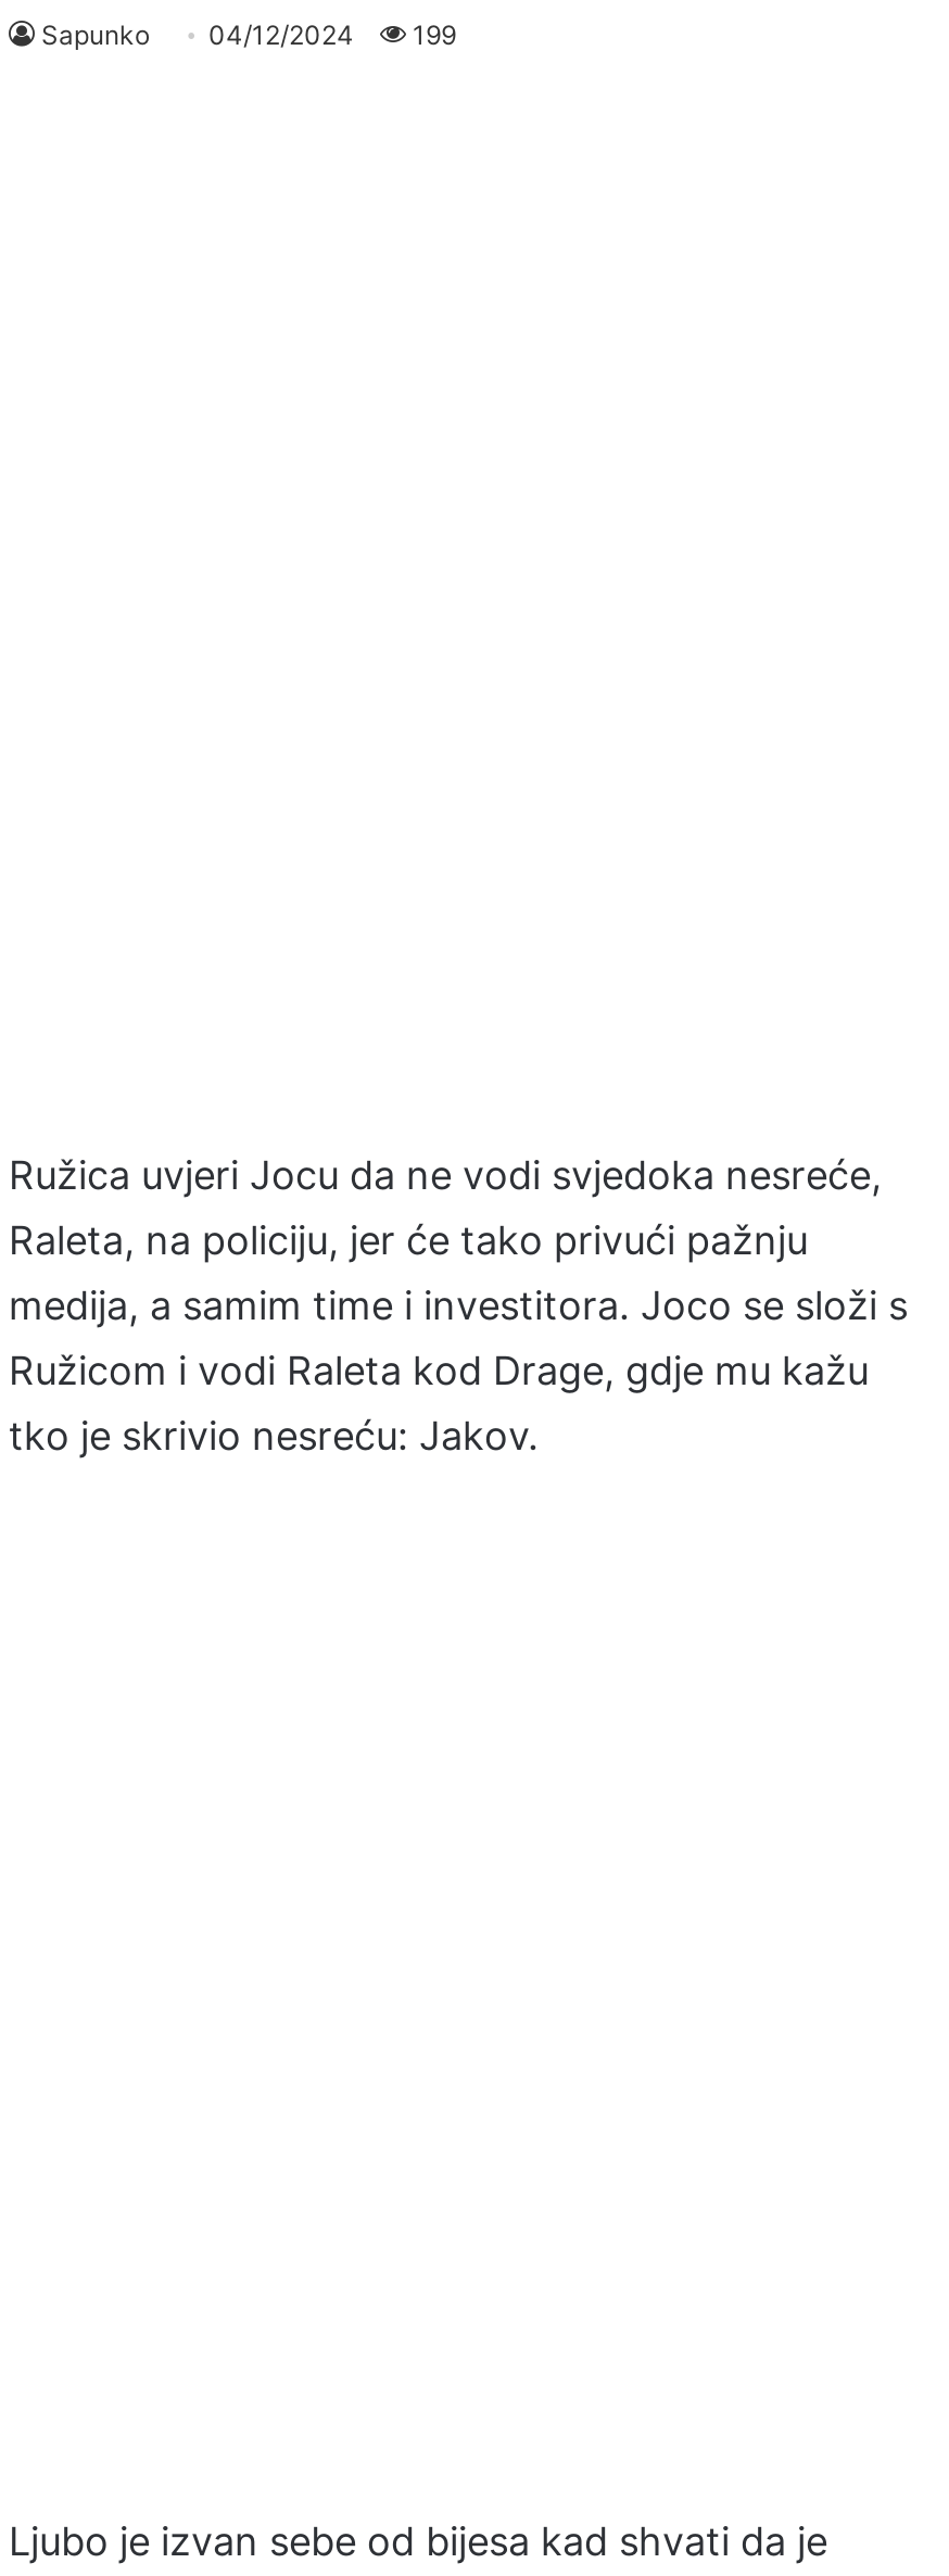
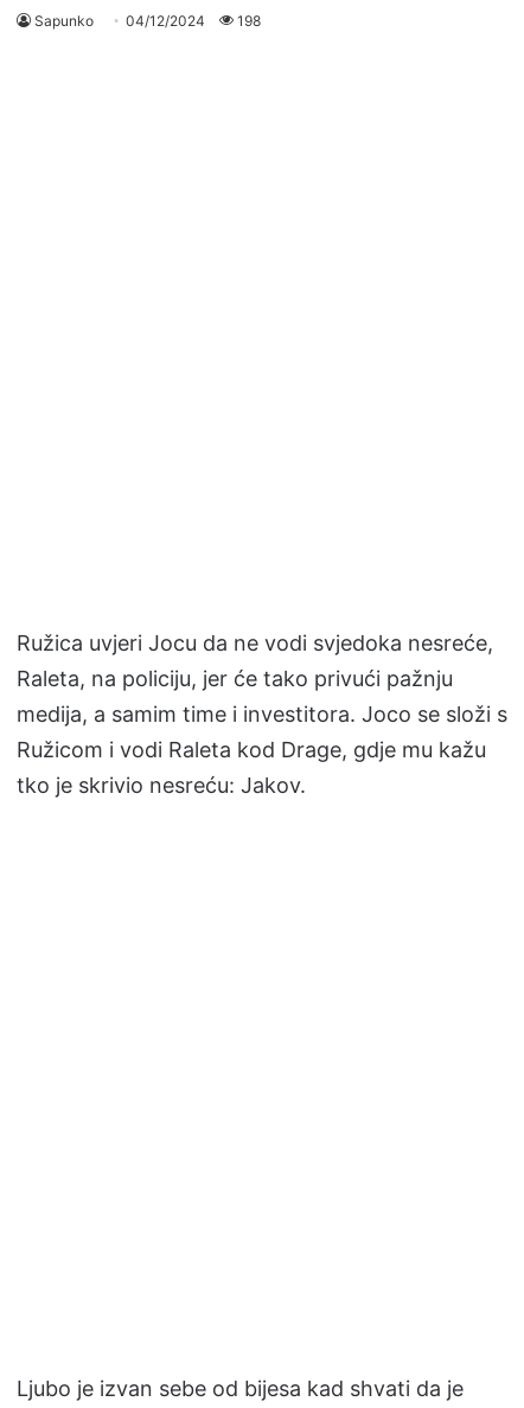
- Sapunko 04/12/2024 199
+ Sapunko 04/12/2024 198
